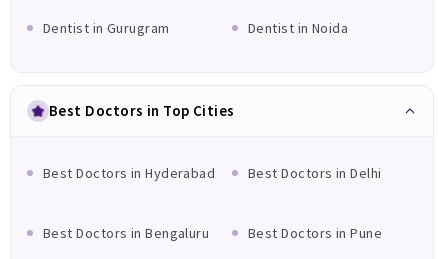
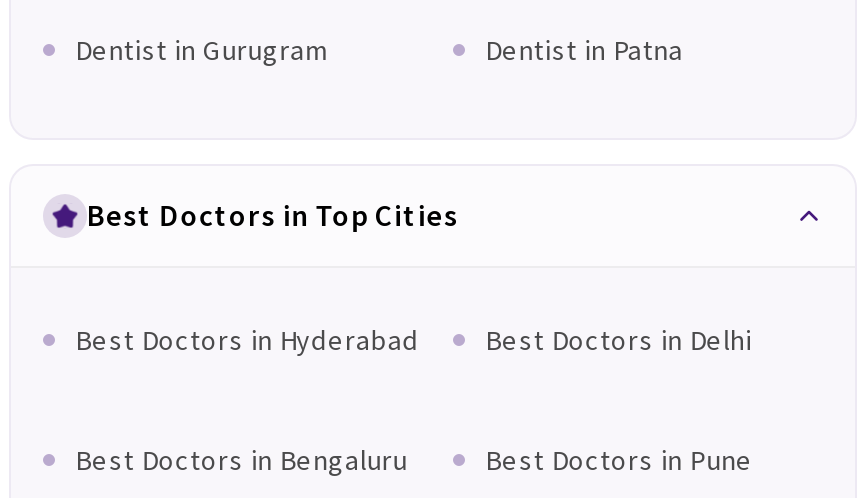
- Dentist in Noida
+ Dentist in Patna
